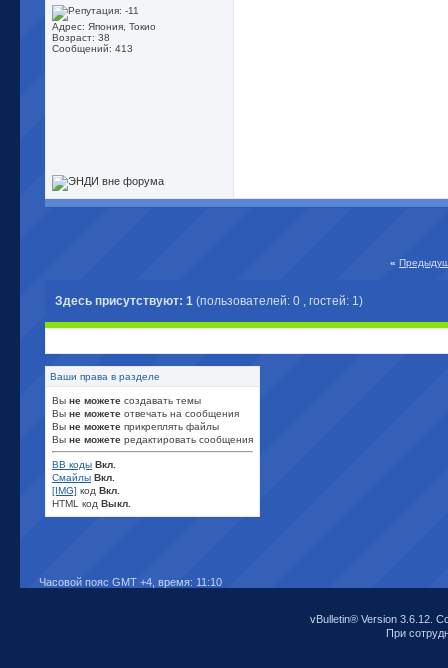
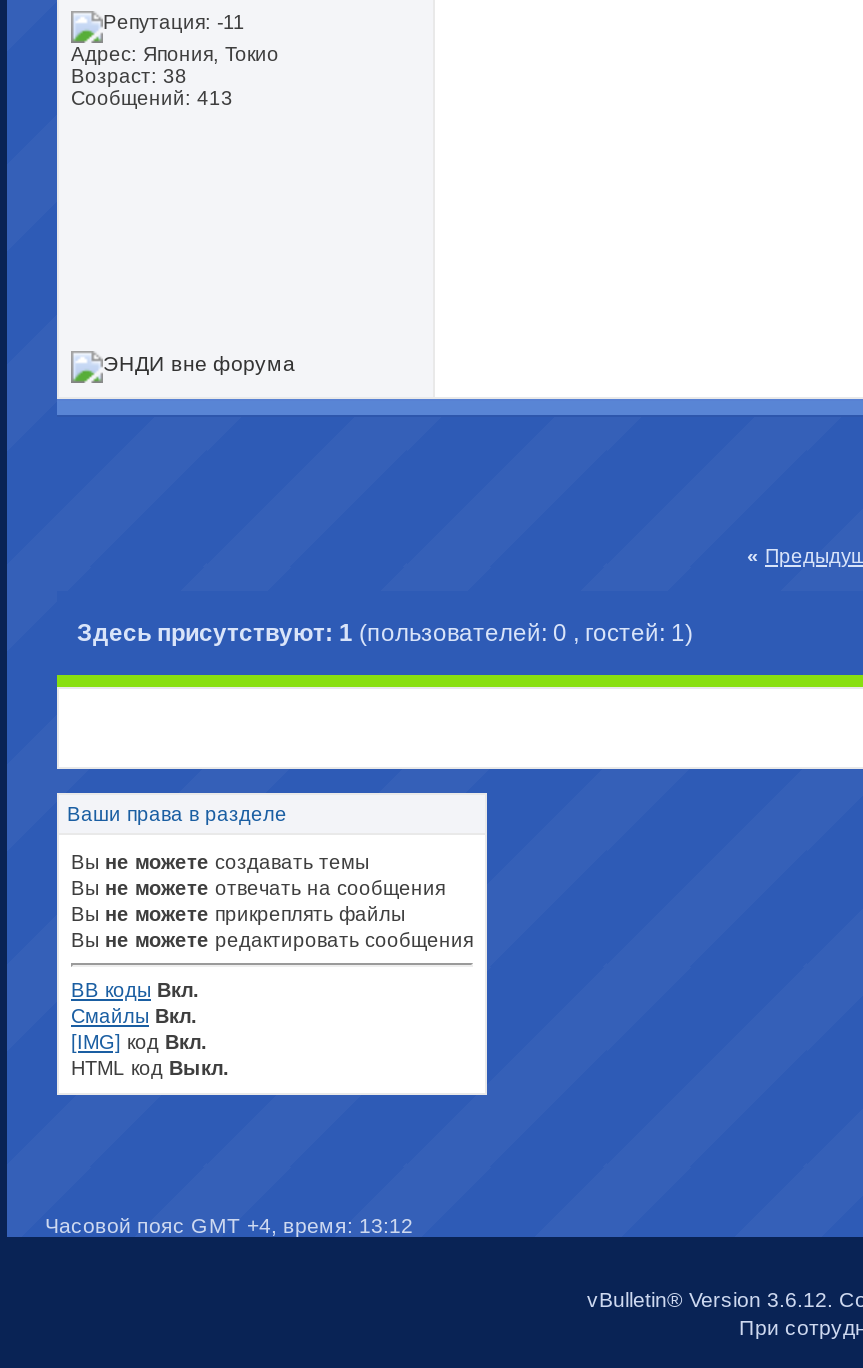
- Часовой пояс GMT +4, время: 11:10
+ Часовой пояс GMT +4, время: 13:12
